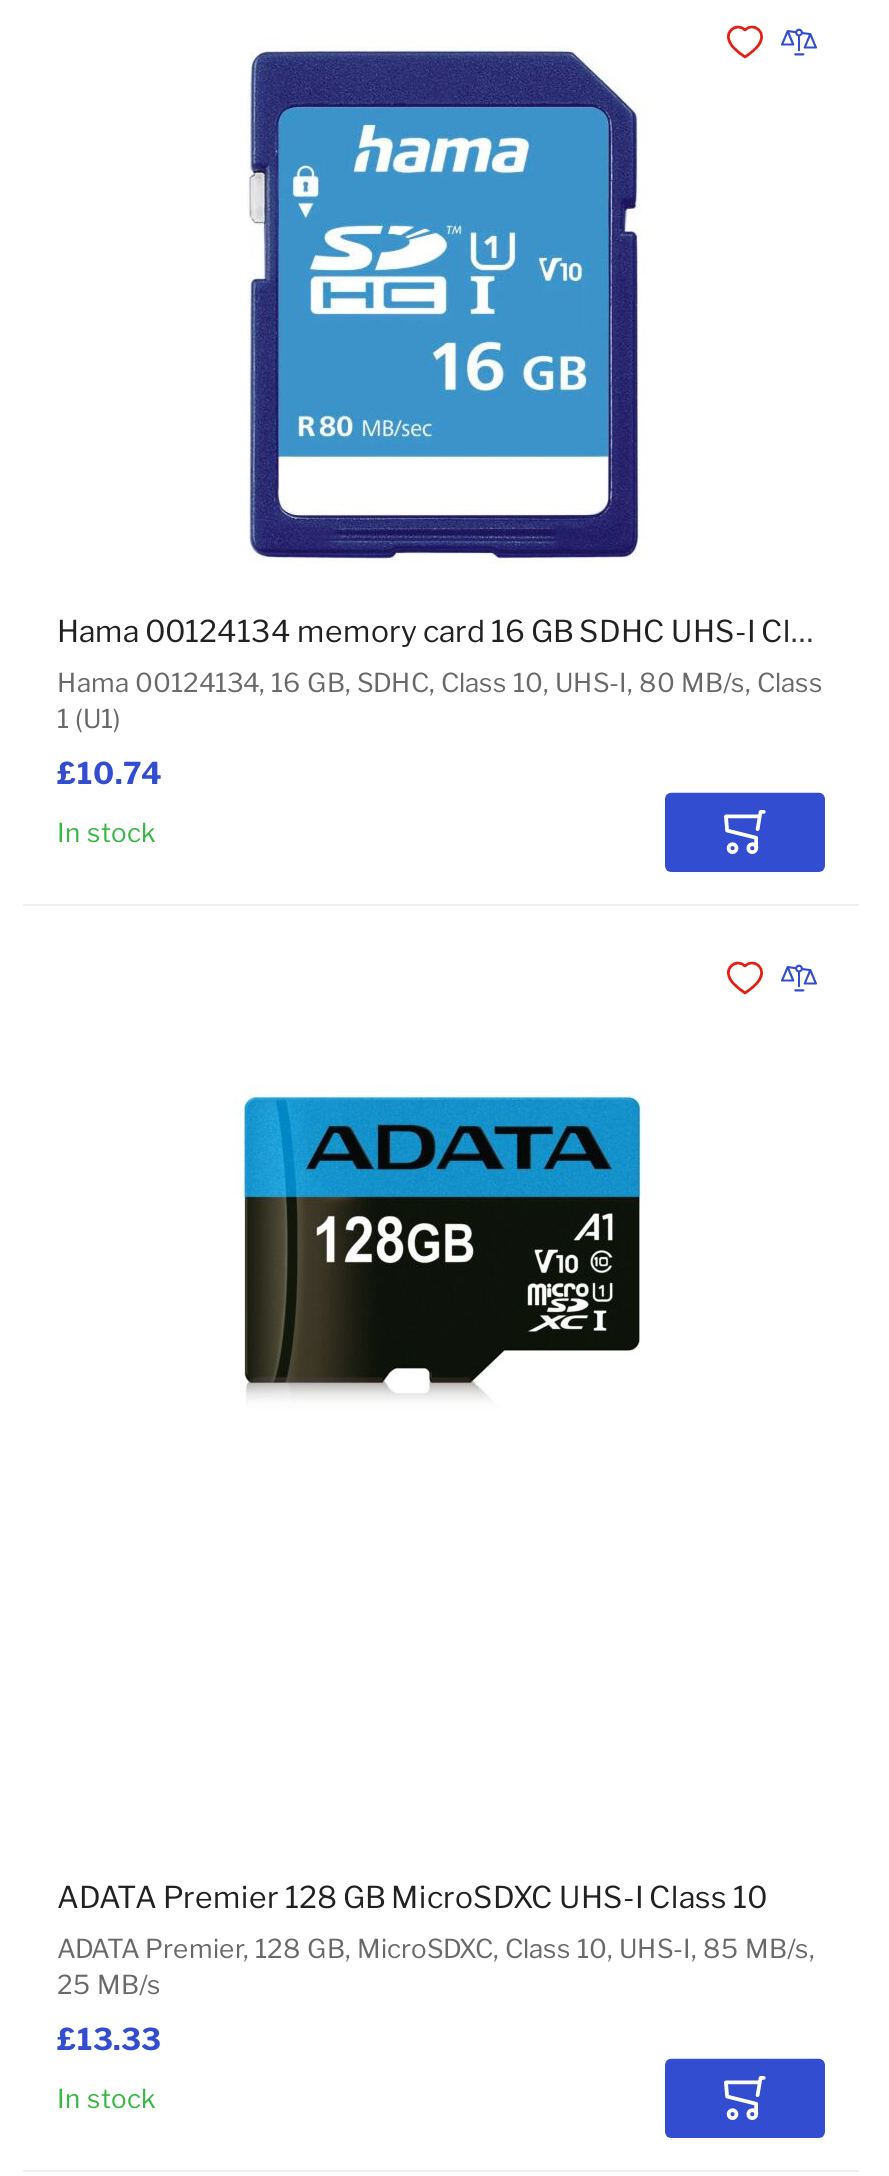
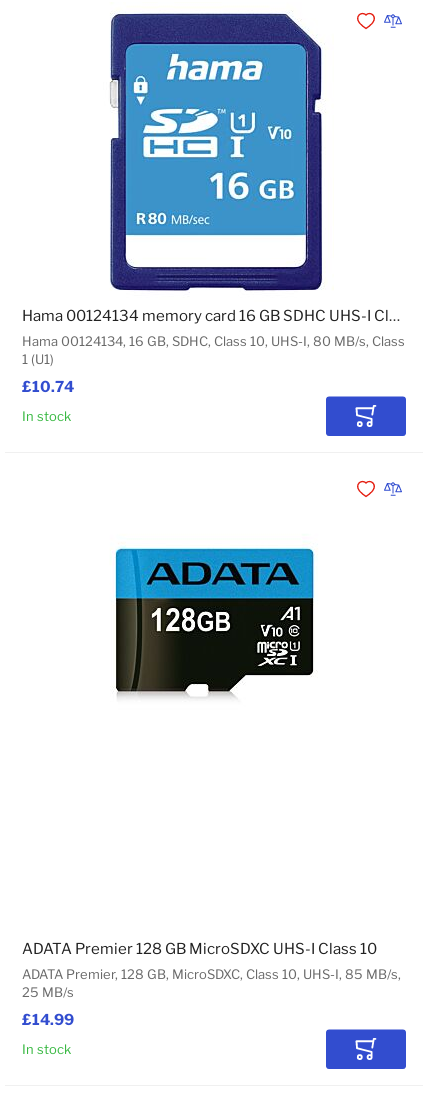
- [image]
+ [image]

- £13.33
+ £14.99
